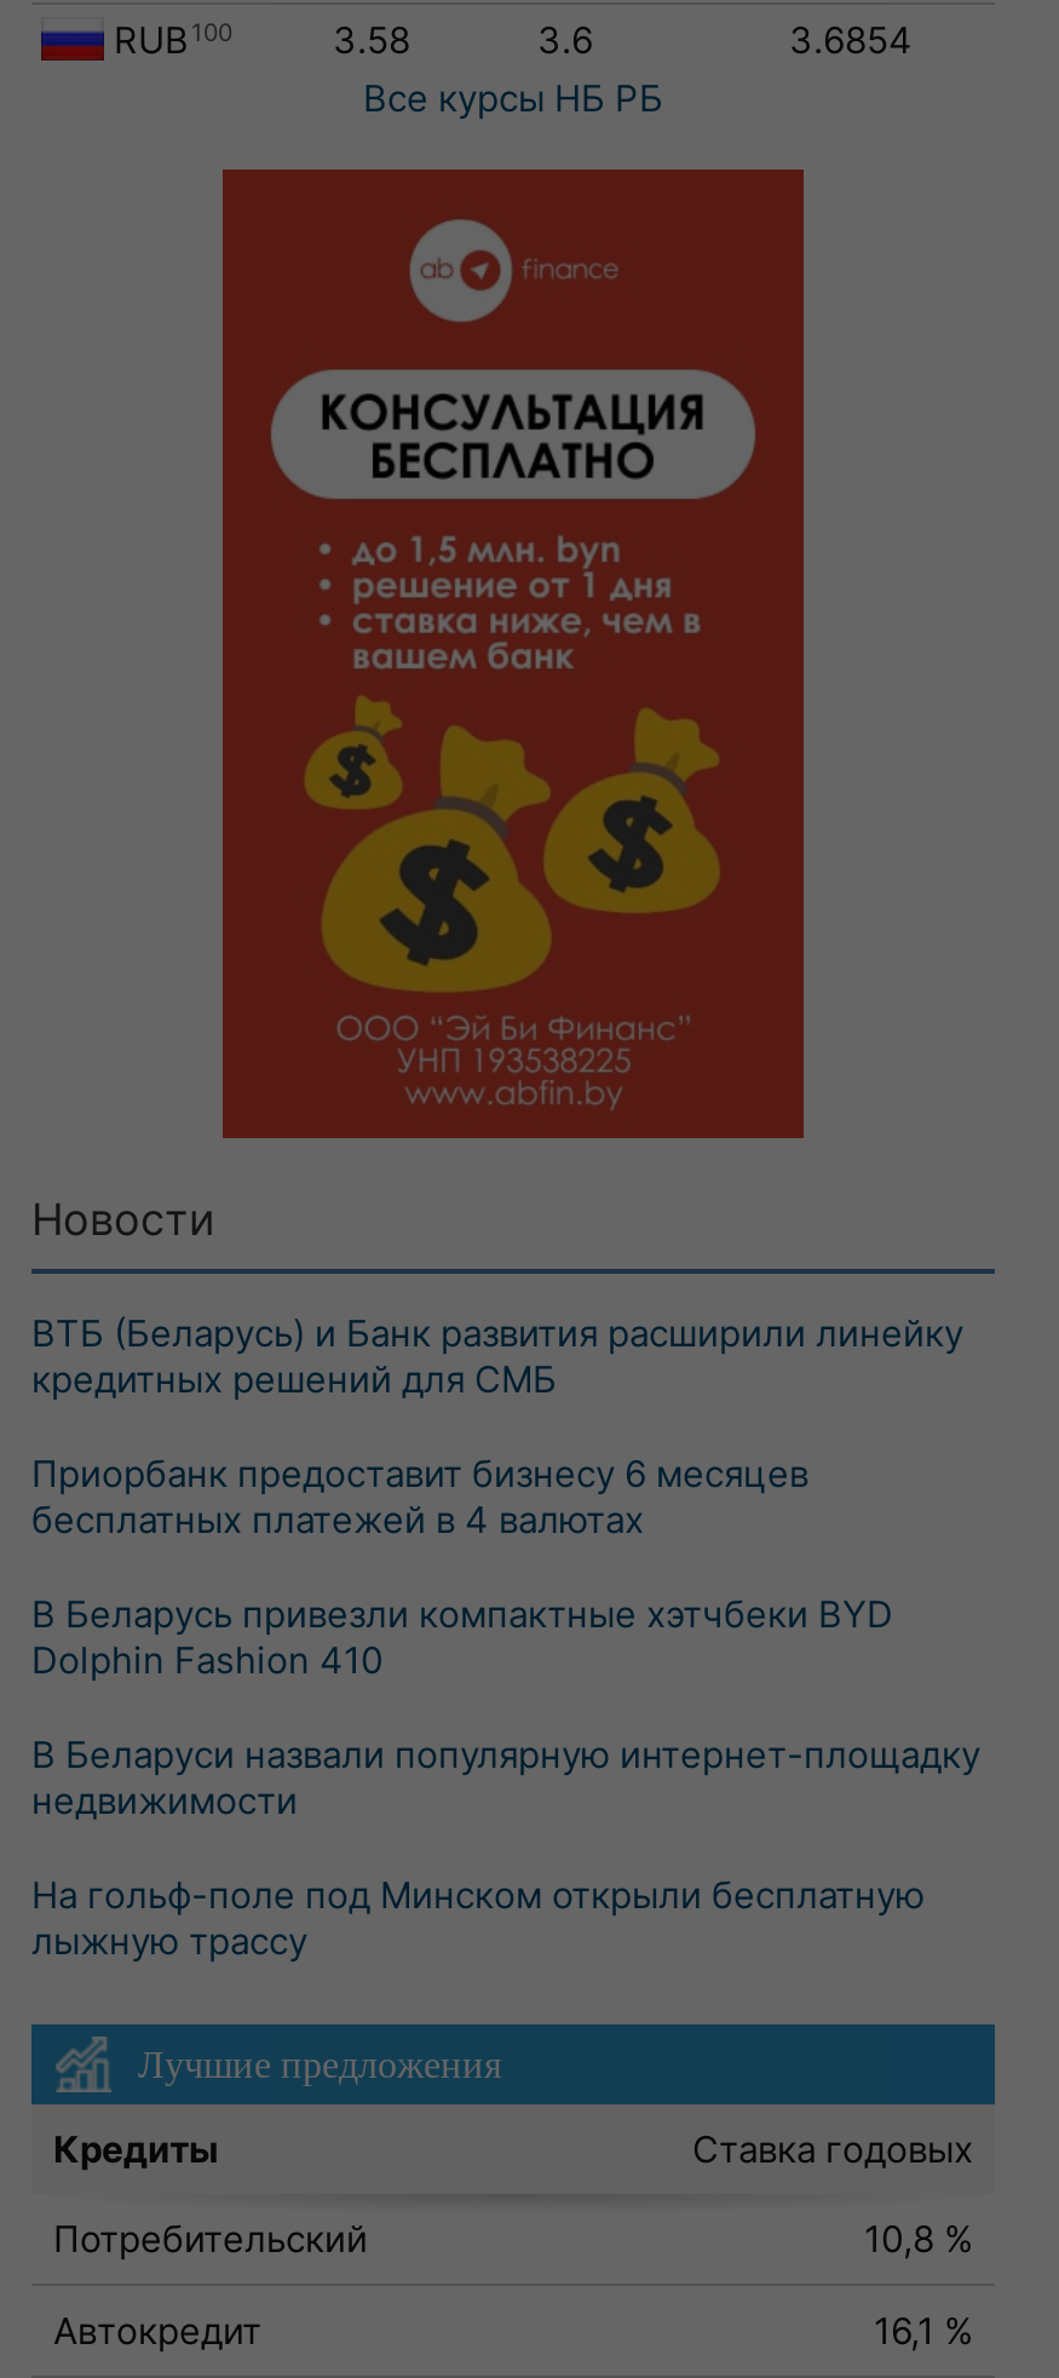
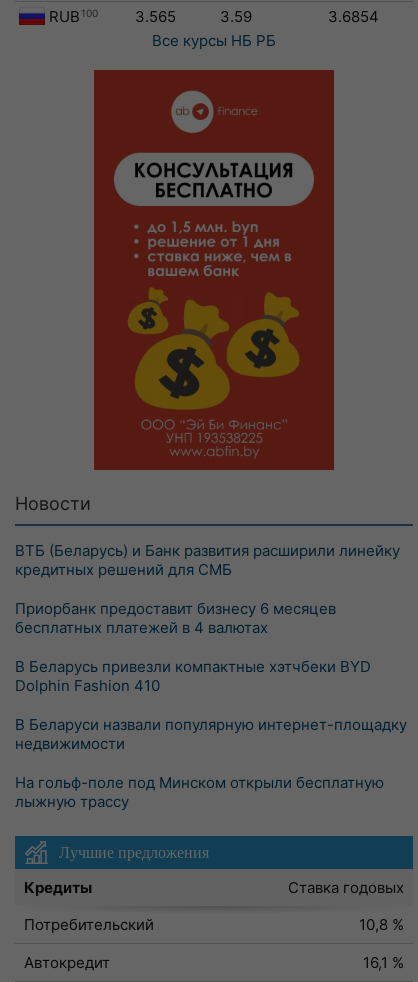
- 3.58
+ 3.565

- 3.6
+ 3.59
